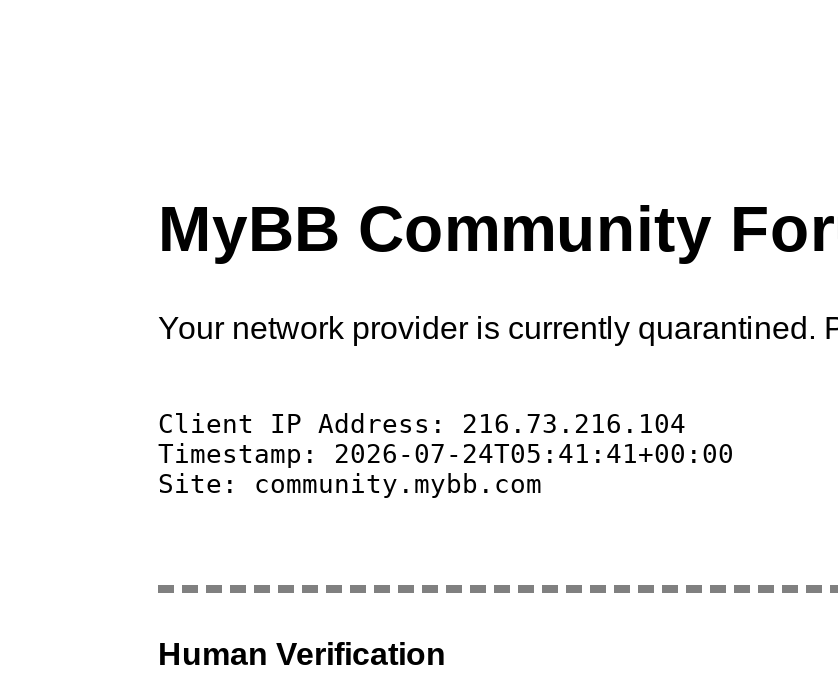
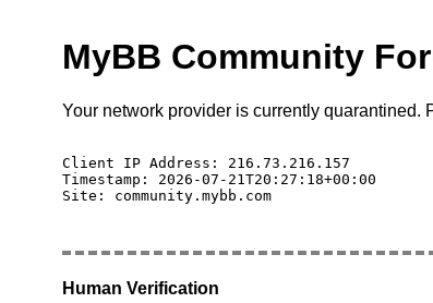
- Client IP Address: 216.73.216.104
+ Client IP Address: 216.73.216.157

- Timestamp: 2026-07-24T05:41:41+00:00
+ Timestamp: 2026-07-21T20:27:18+00:00
